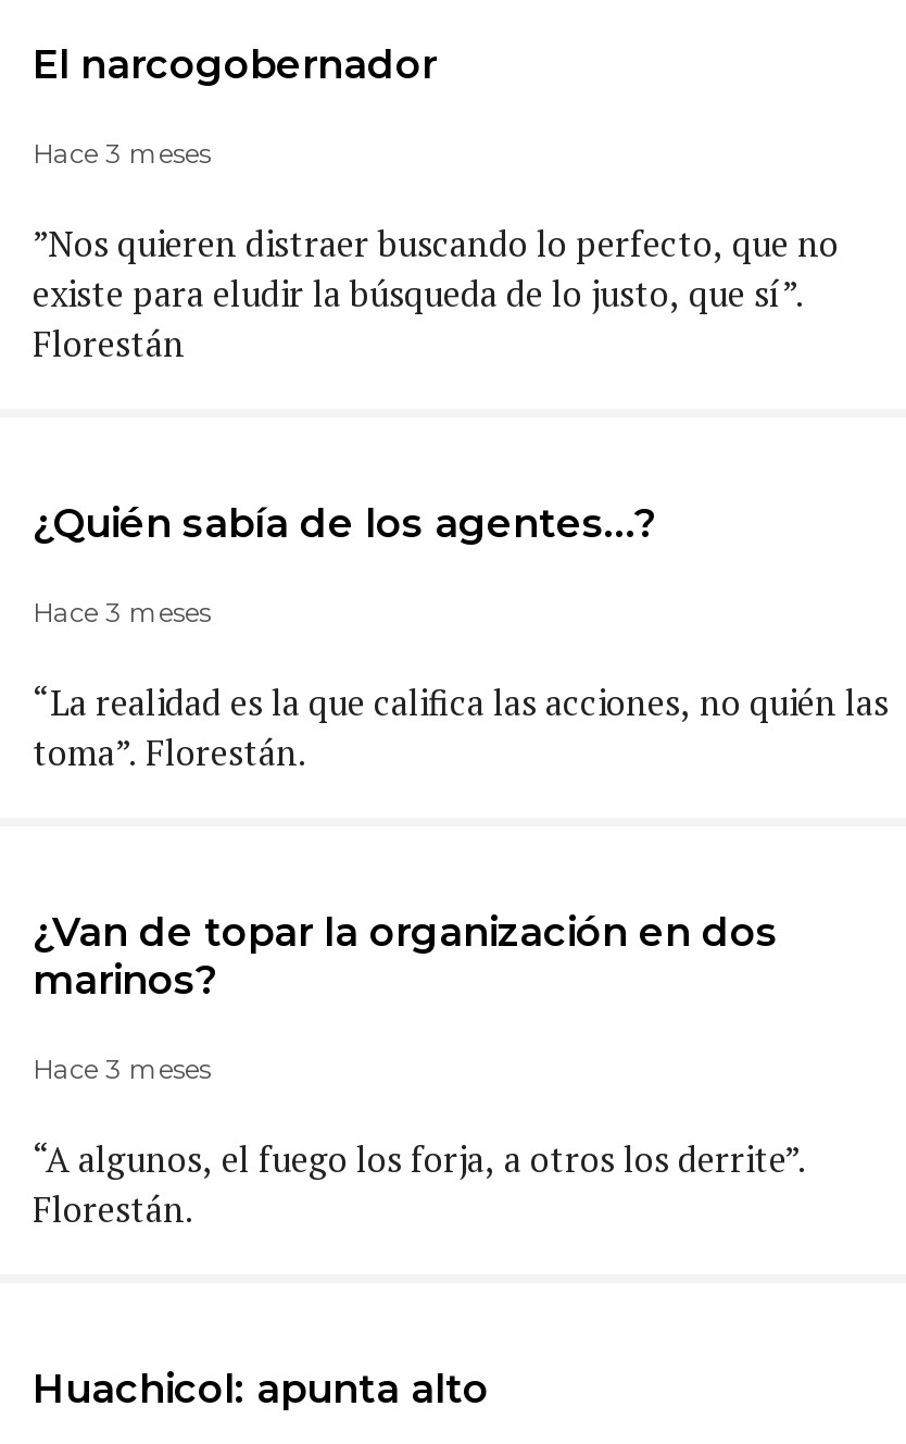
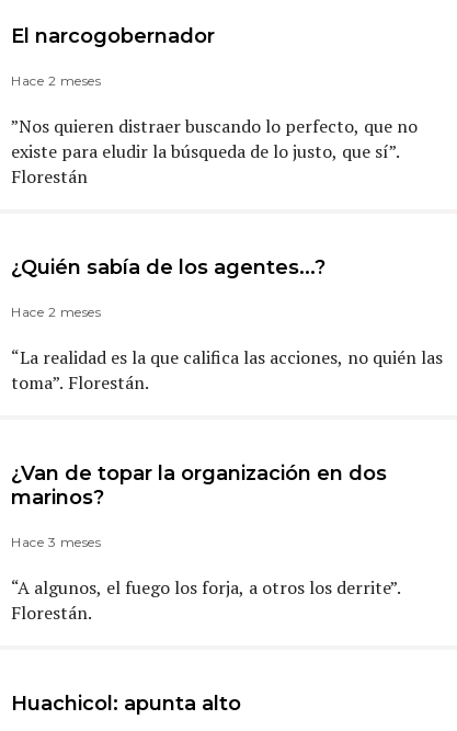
- Hace 3 meses
+ Hace 2 meses

- Hace 3 meses
+ Hace 2 meses
